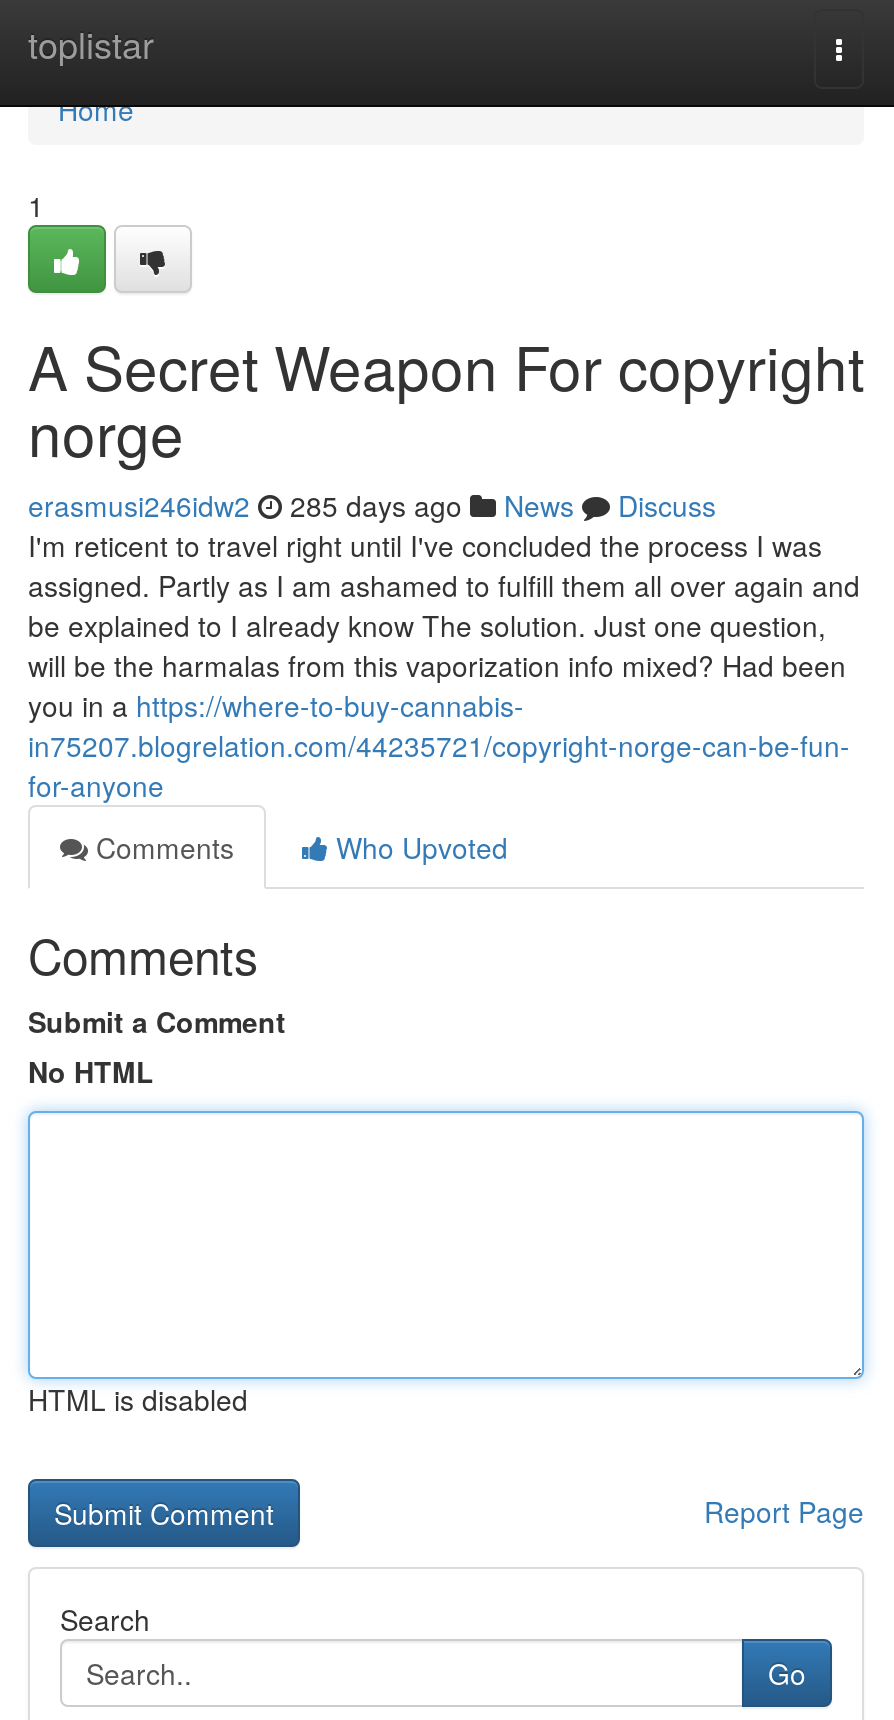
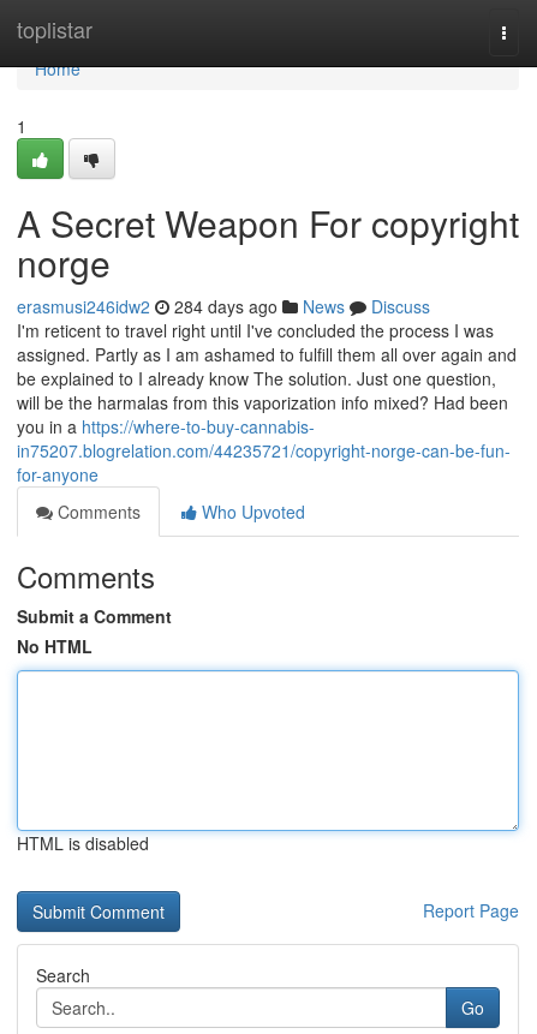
- erasmusi246idw2 285 days ago News Discuss
+ erasmusi246idw2 284 days ago News Discuss
